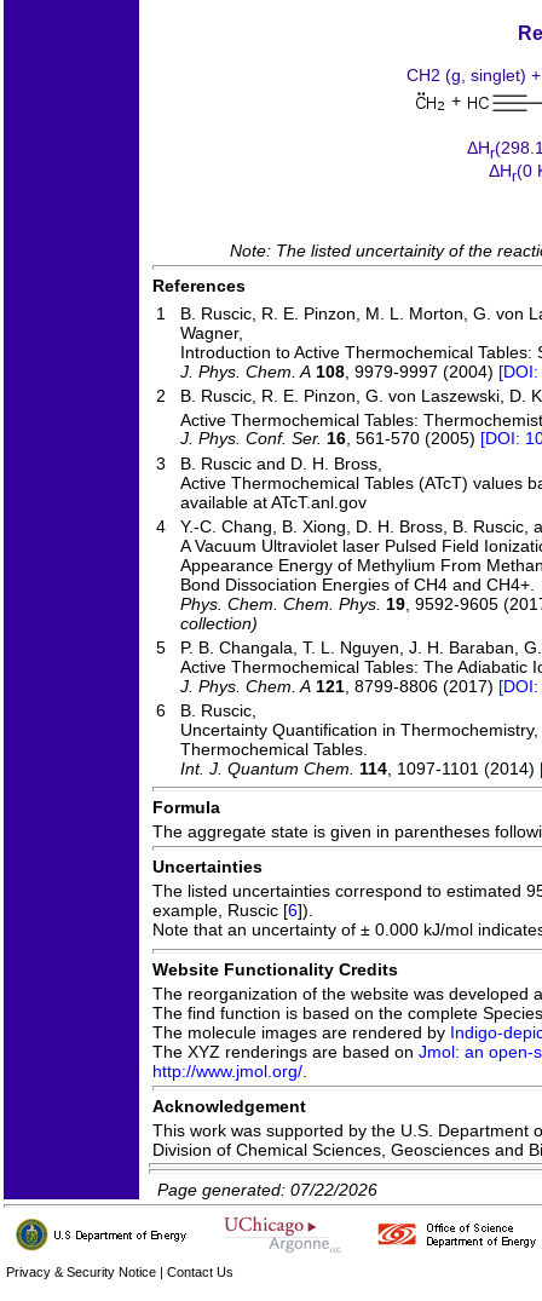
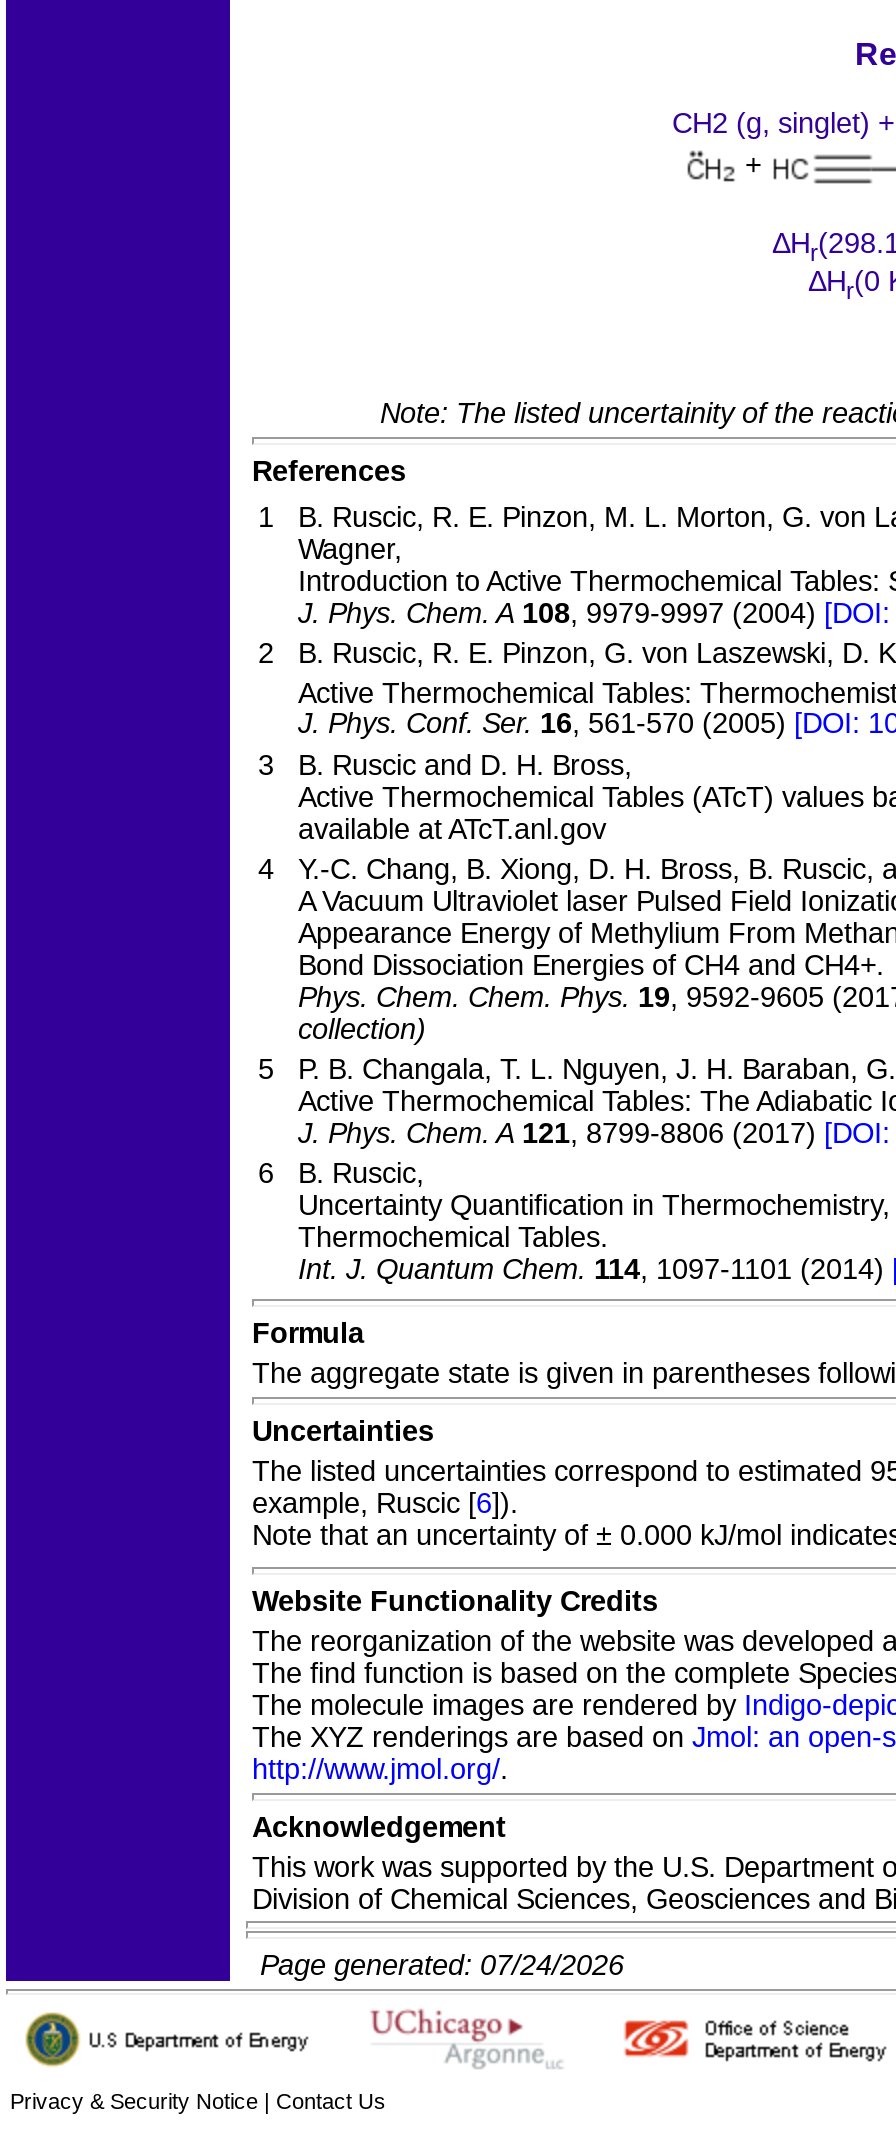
- Page generated: 07/22/2026
+ Page generated: 07/24/2026
